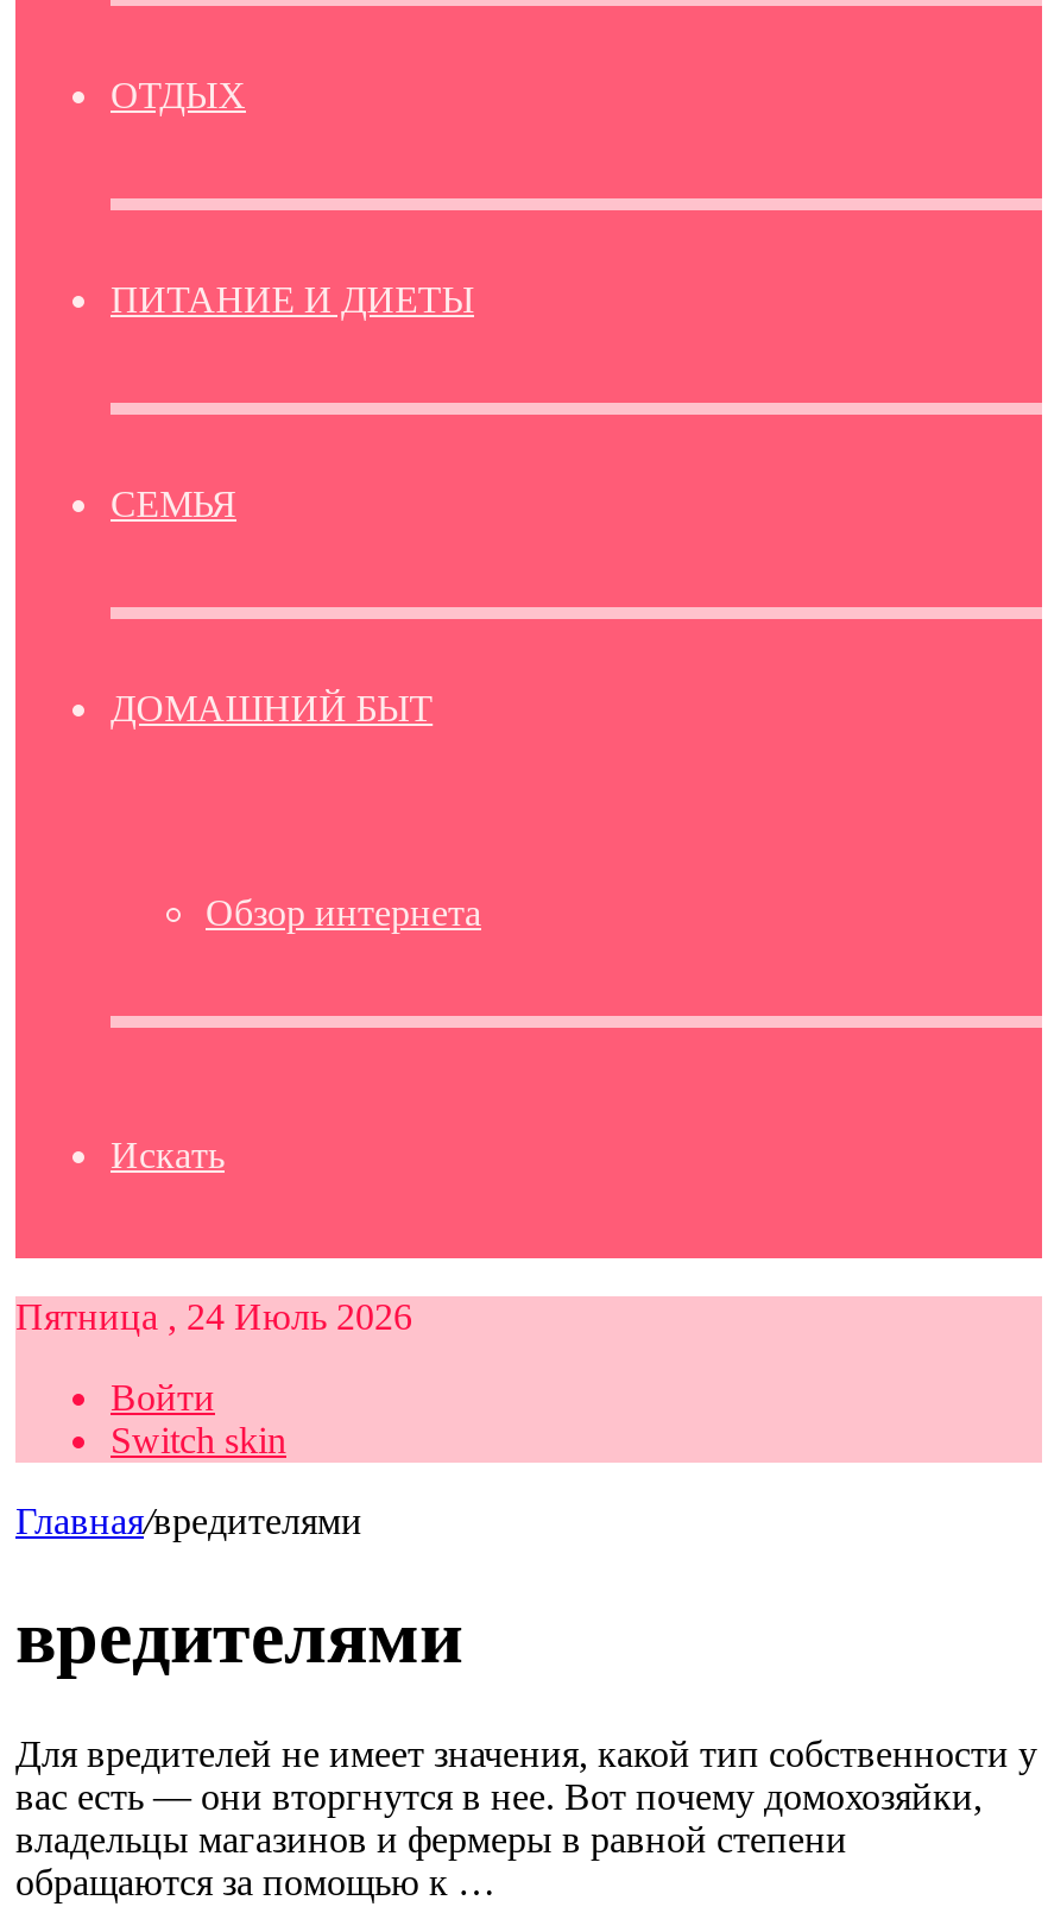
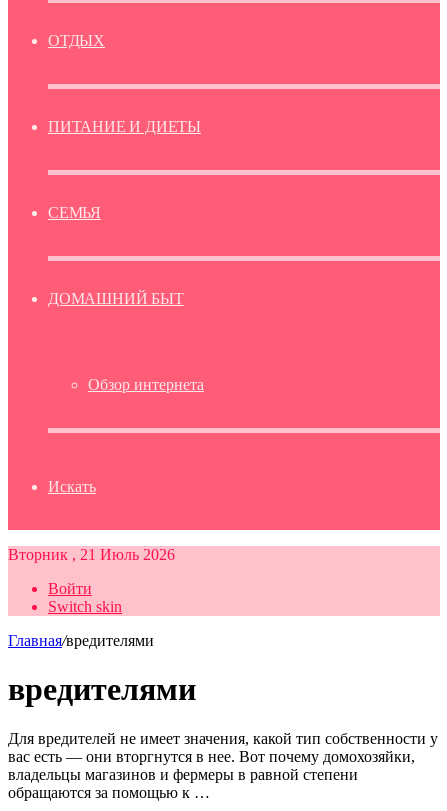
- Пятница , 24 Июль 2026
+ Вторник , 21 Июль 2026
